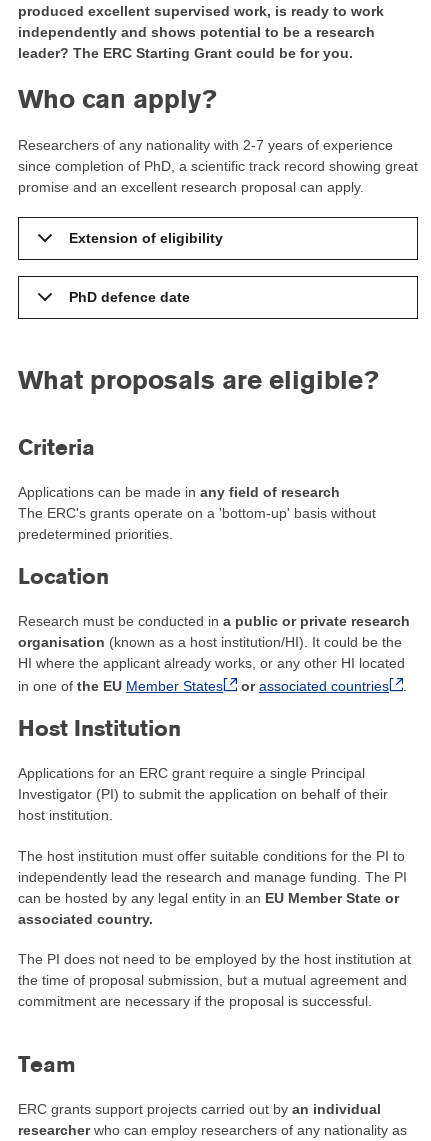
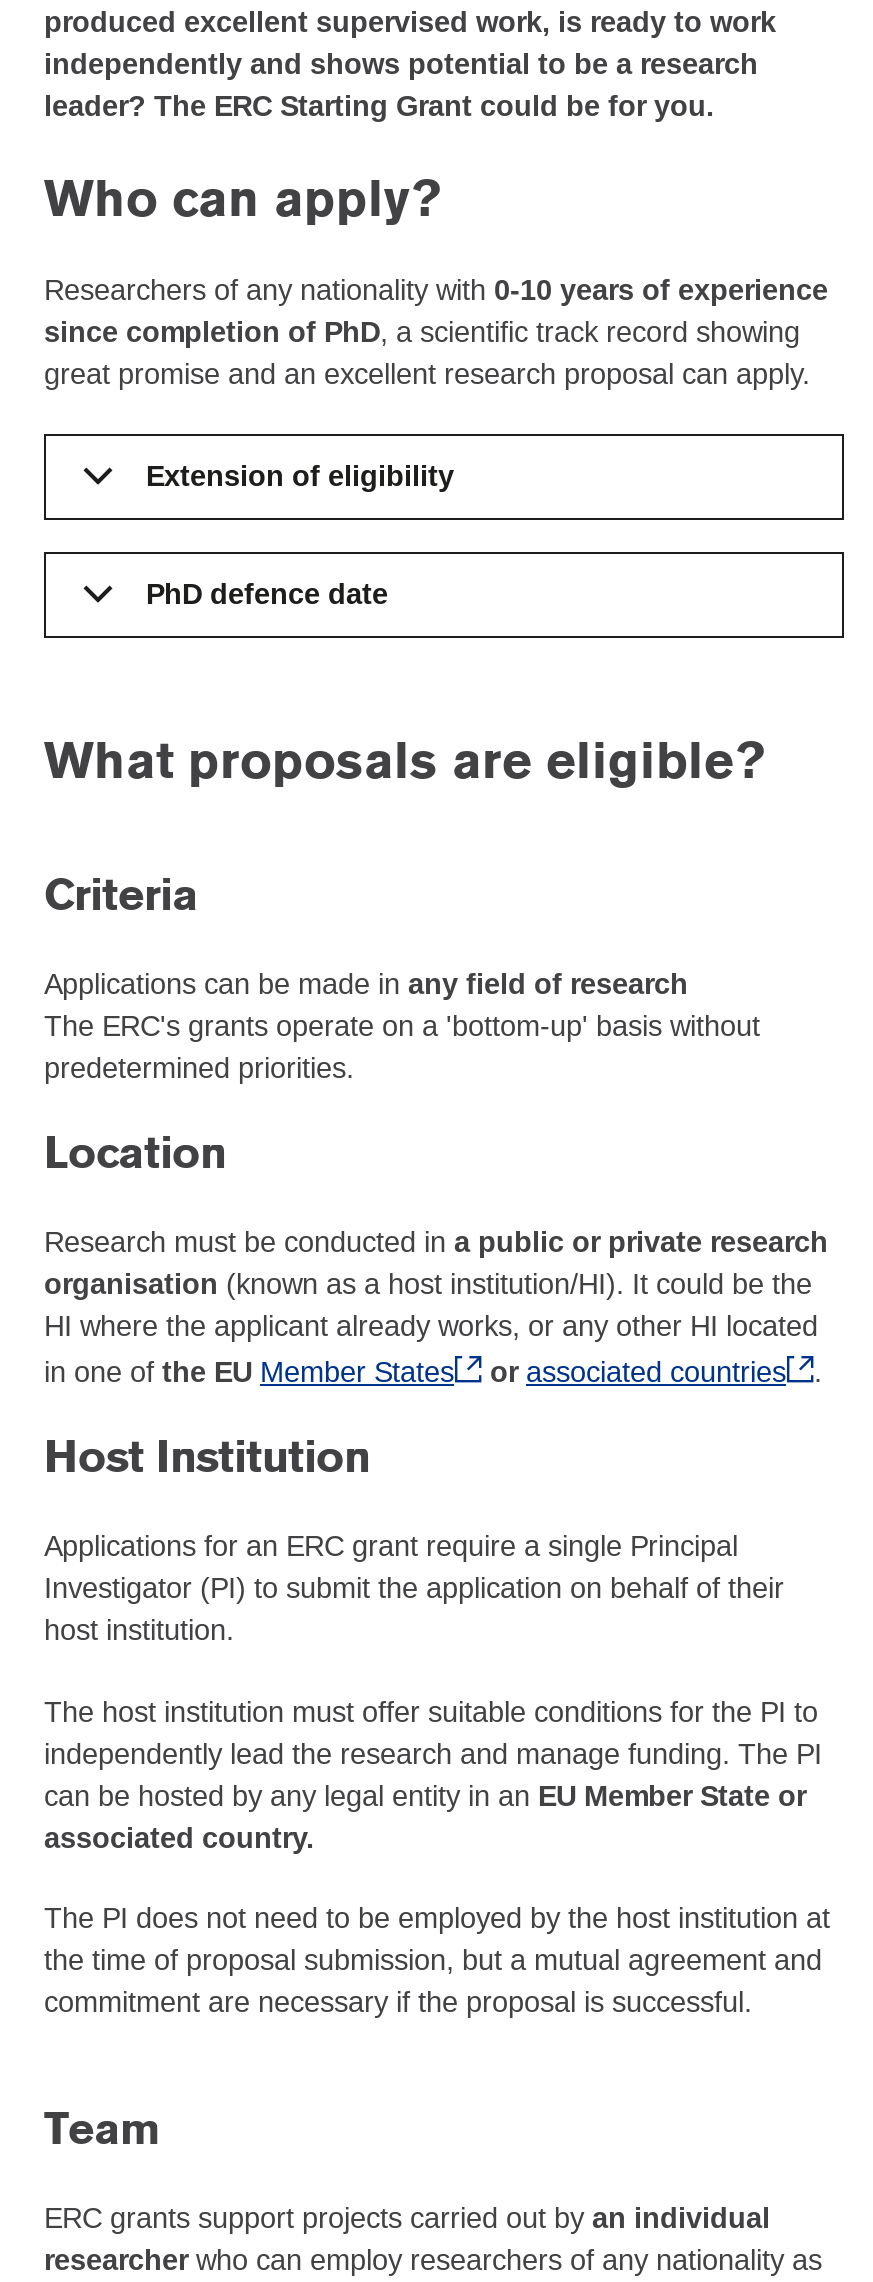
- Researchers of any nationality with 2-7 years of experience
- since completion of PhD, a scientific track record showing great
- promise and an excellent research proposal can apply.
+ Researchers of any nationality with 0-10 years of experience
+ since completion of PhD, a scientific track record showing
+ great promise and an excellent research proposal can apply.
